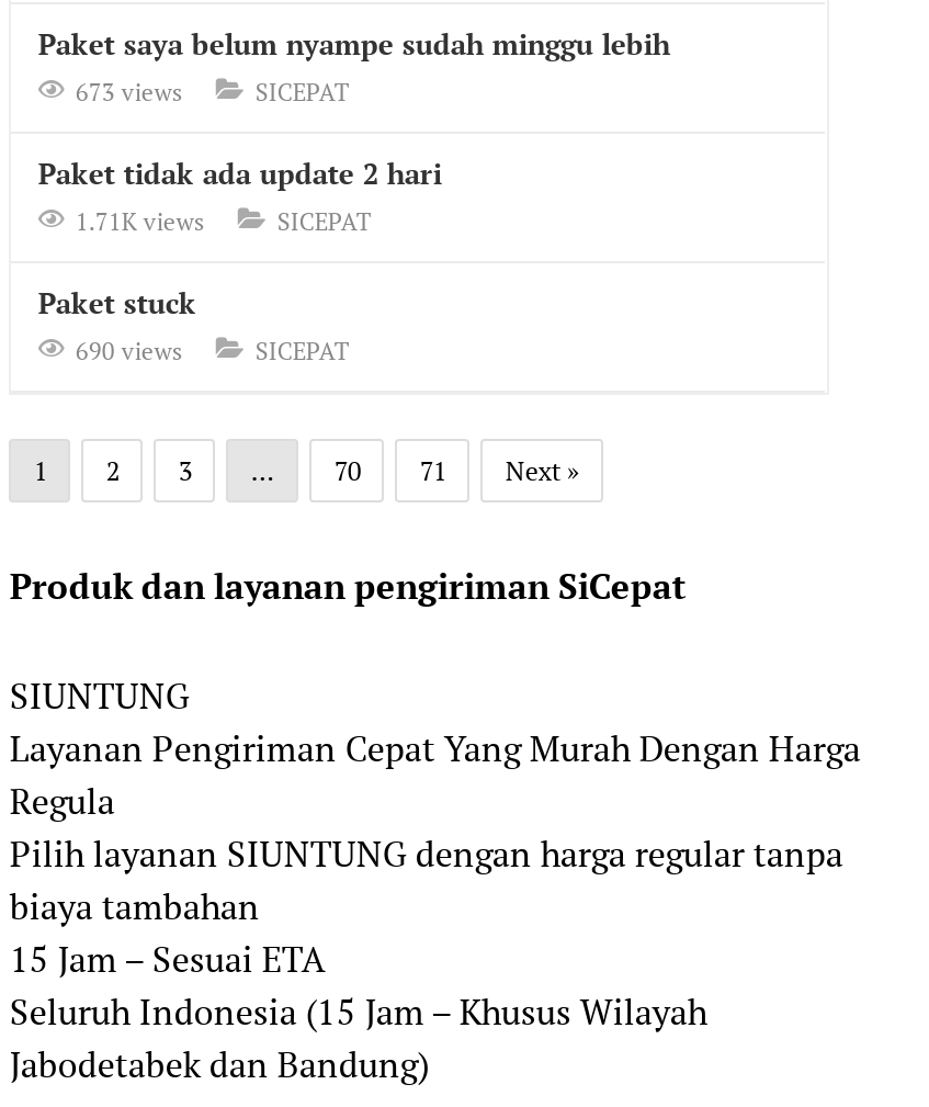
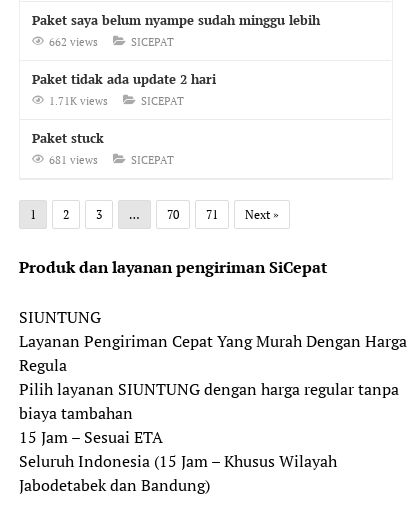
- 673 views
+ 662 views

- 690 views
+ 681 views
